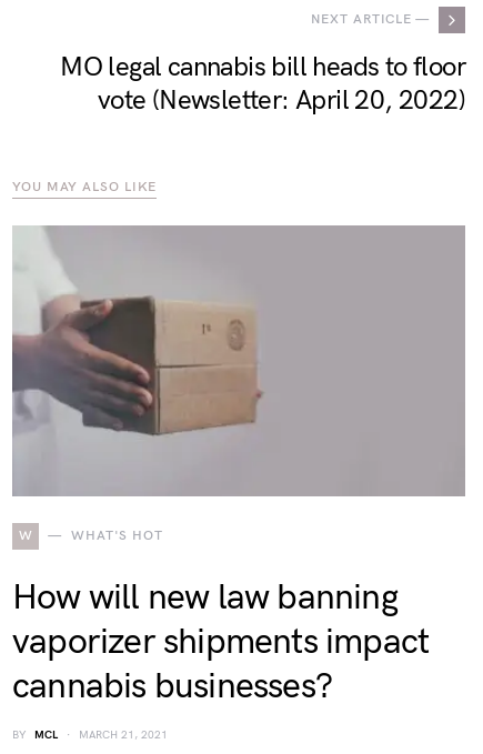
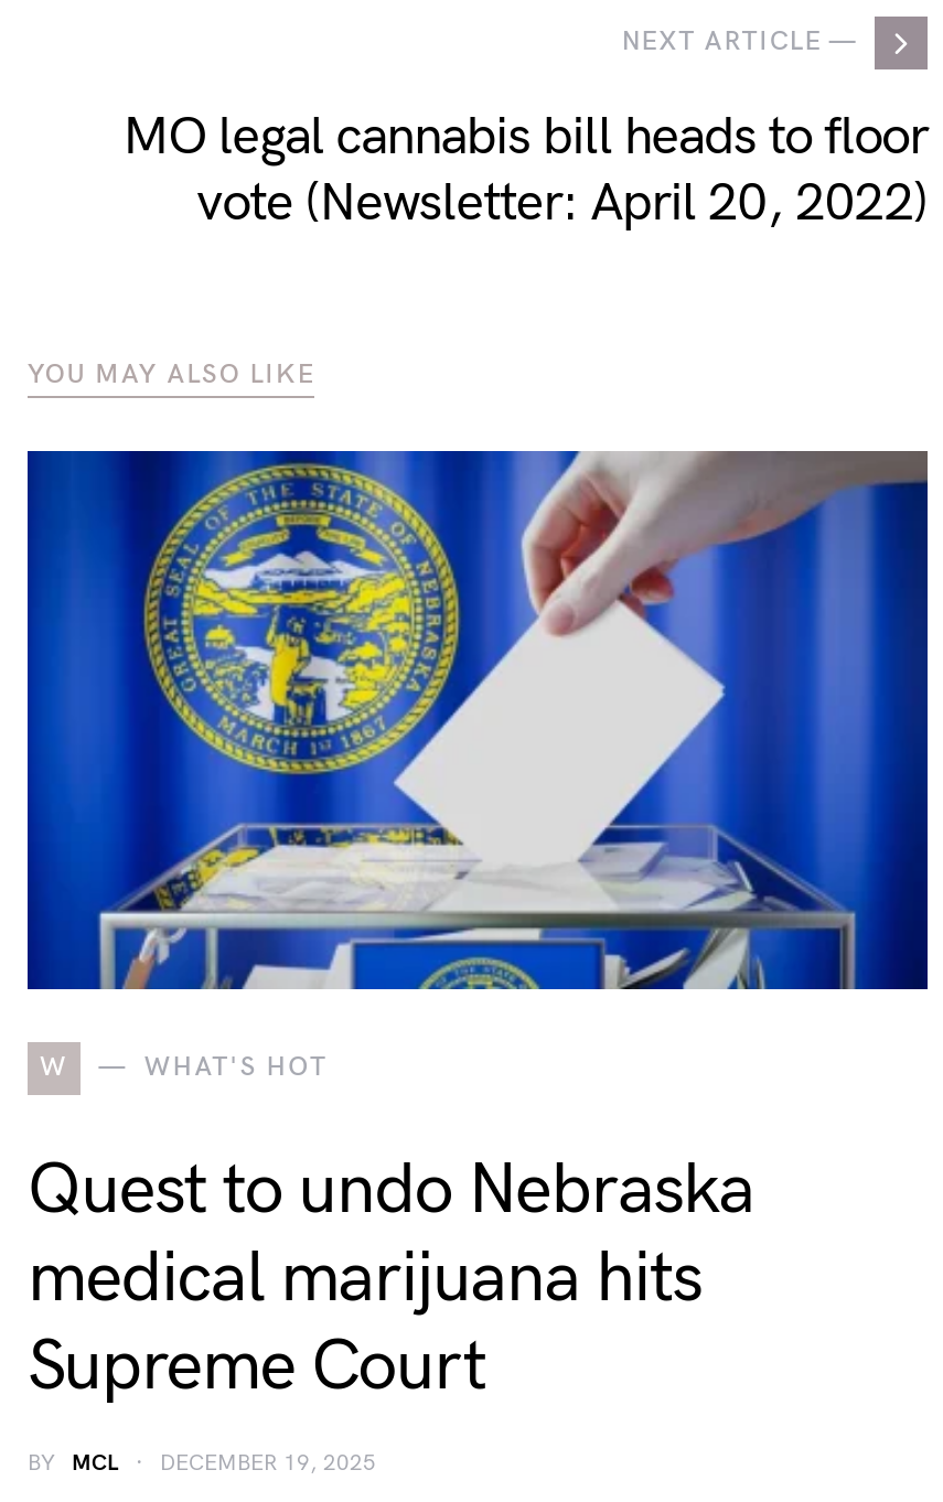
- [image]
+ [image]

- How will new law banning
- vaporizer shipments impact
- cannabis businesses?
+ Quest to undo Nebraska
+ medical marijuana hits
+ Supreme Court

- BY MCL MARCH 21, 2021
+ BY MCL DECEMBER 19, 2025
